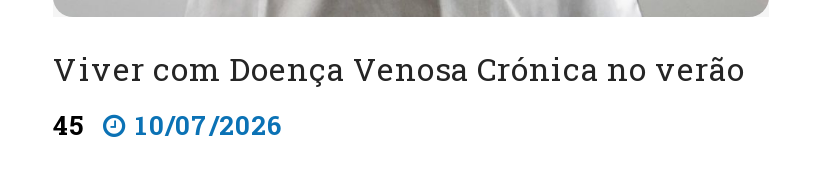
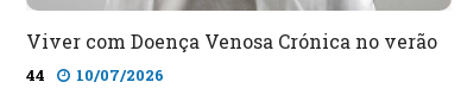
- 45 10/07/2026
+ 44 10/07/2026
